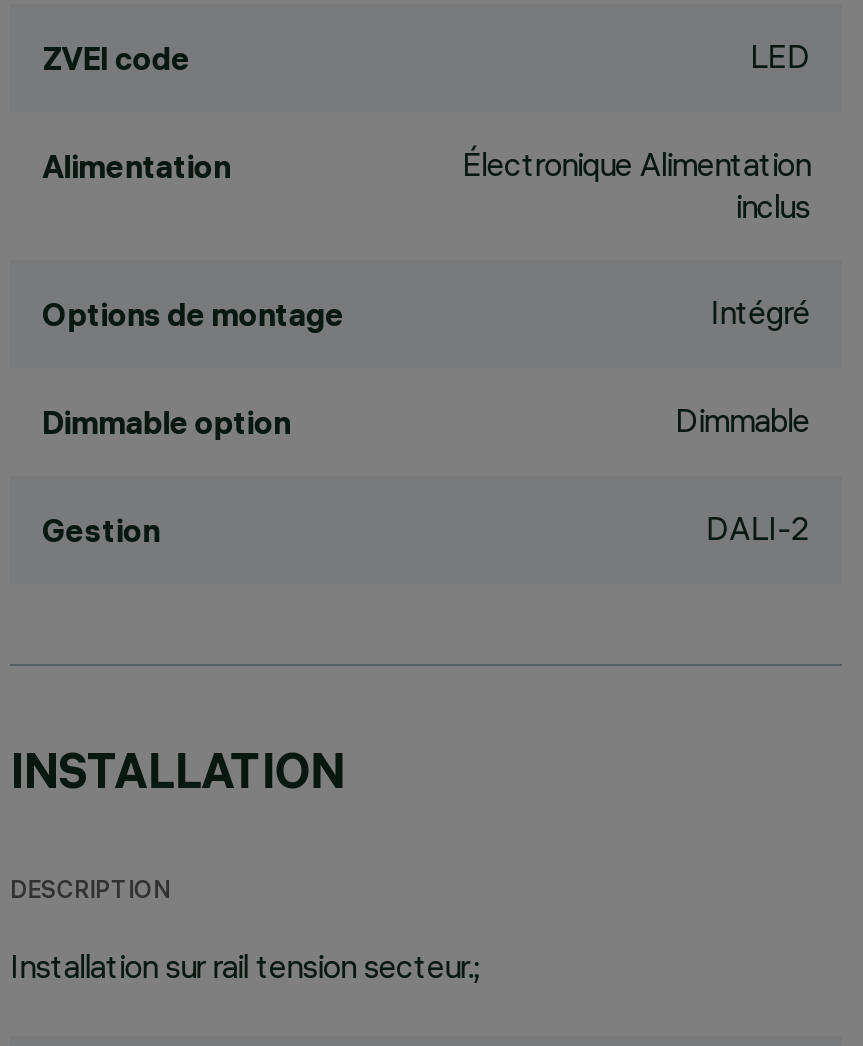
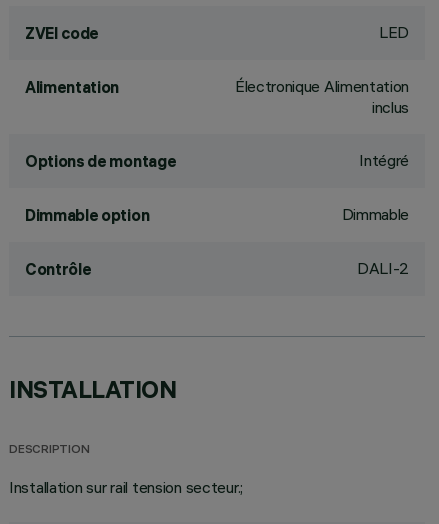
- Gestion
+ Contrôle
